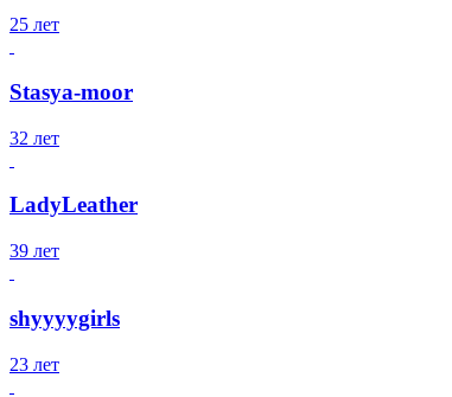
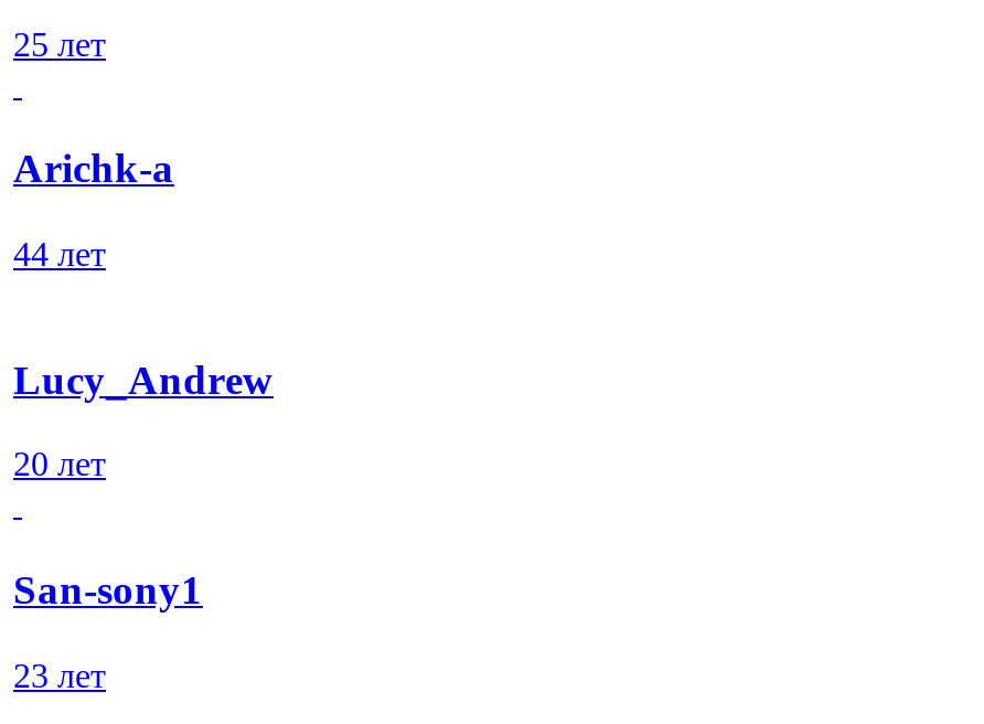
- Stasya-moor
+ Arichk-a

- 32 лет
+ 44 лет

- LadyLeather
+ Lucy_Andrew

- 39 лет
+ 20 лет

- shyyyygirls
+ San-sony1
